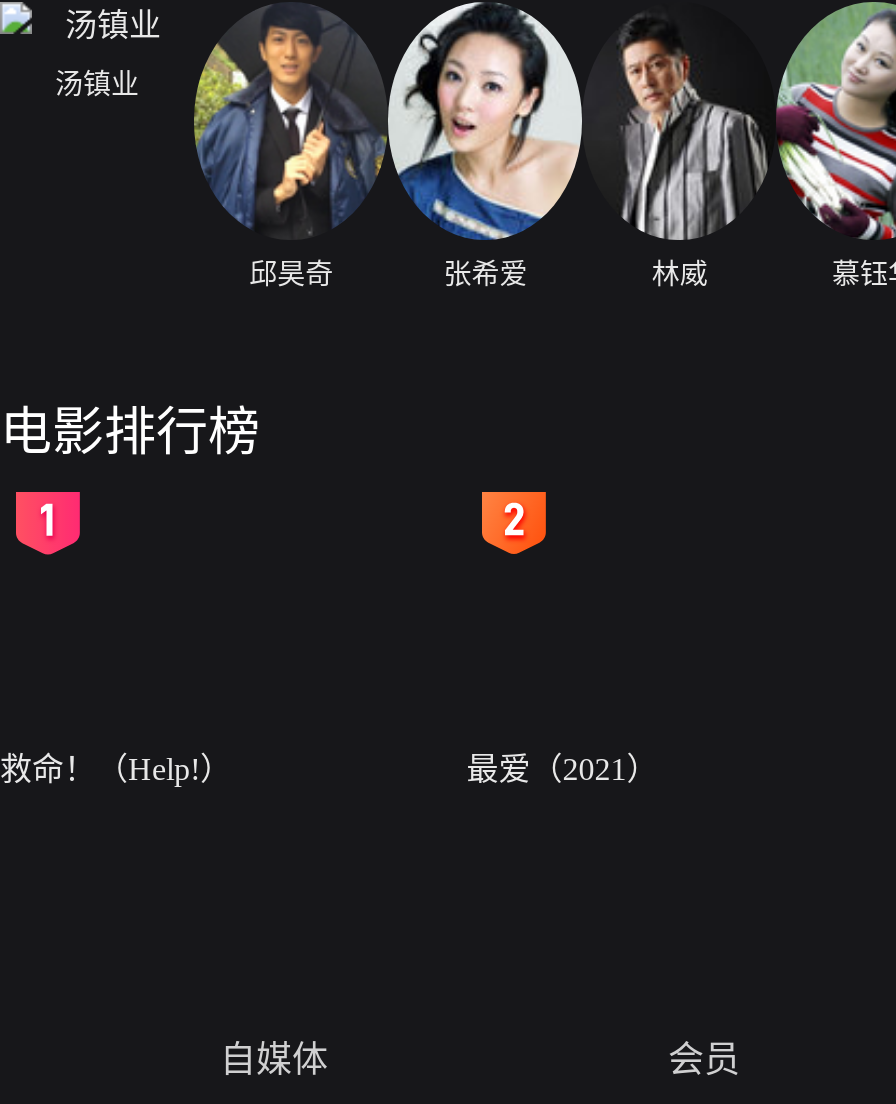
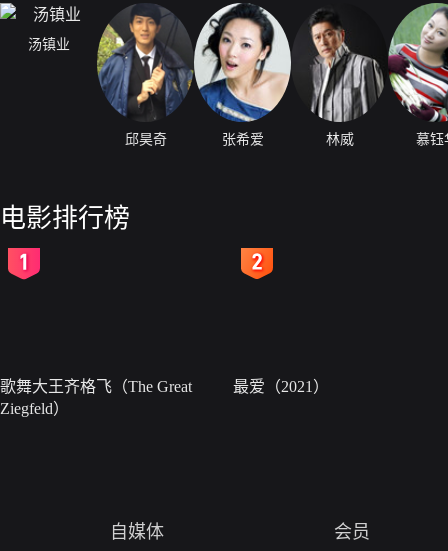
- 救命！（Help!）
+ 歌舞大王齐格飞（The Great
+ Ziegfeld）
